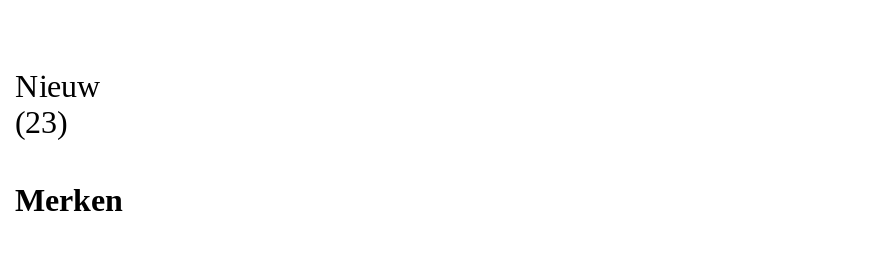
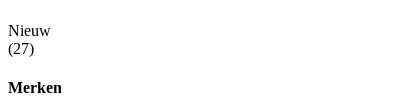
- (23)
+ (27)
